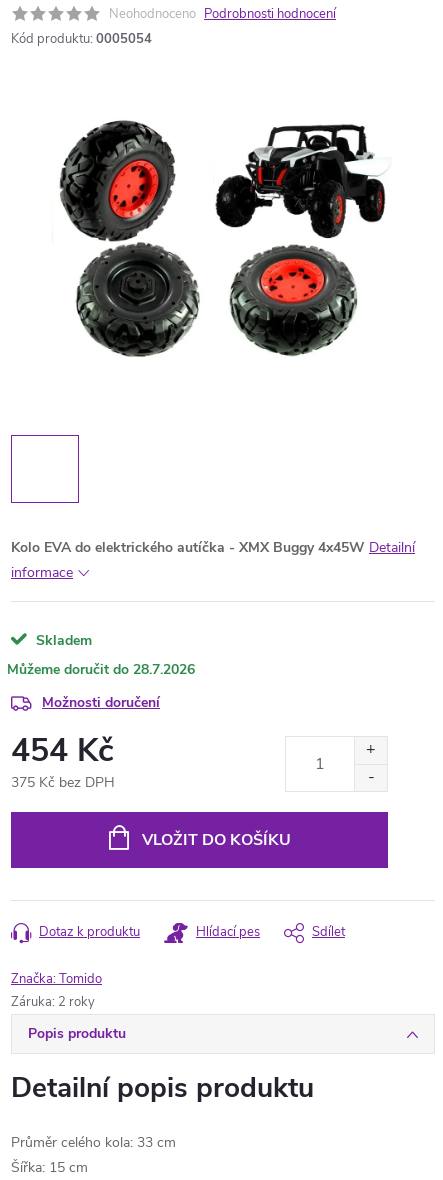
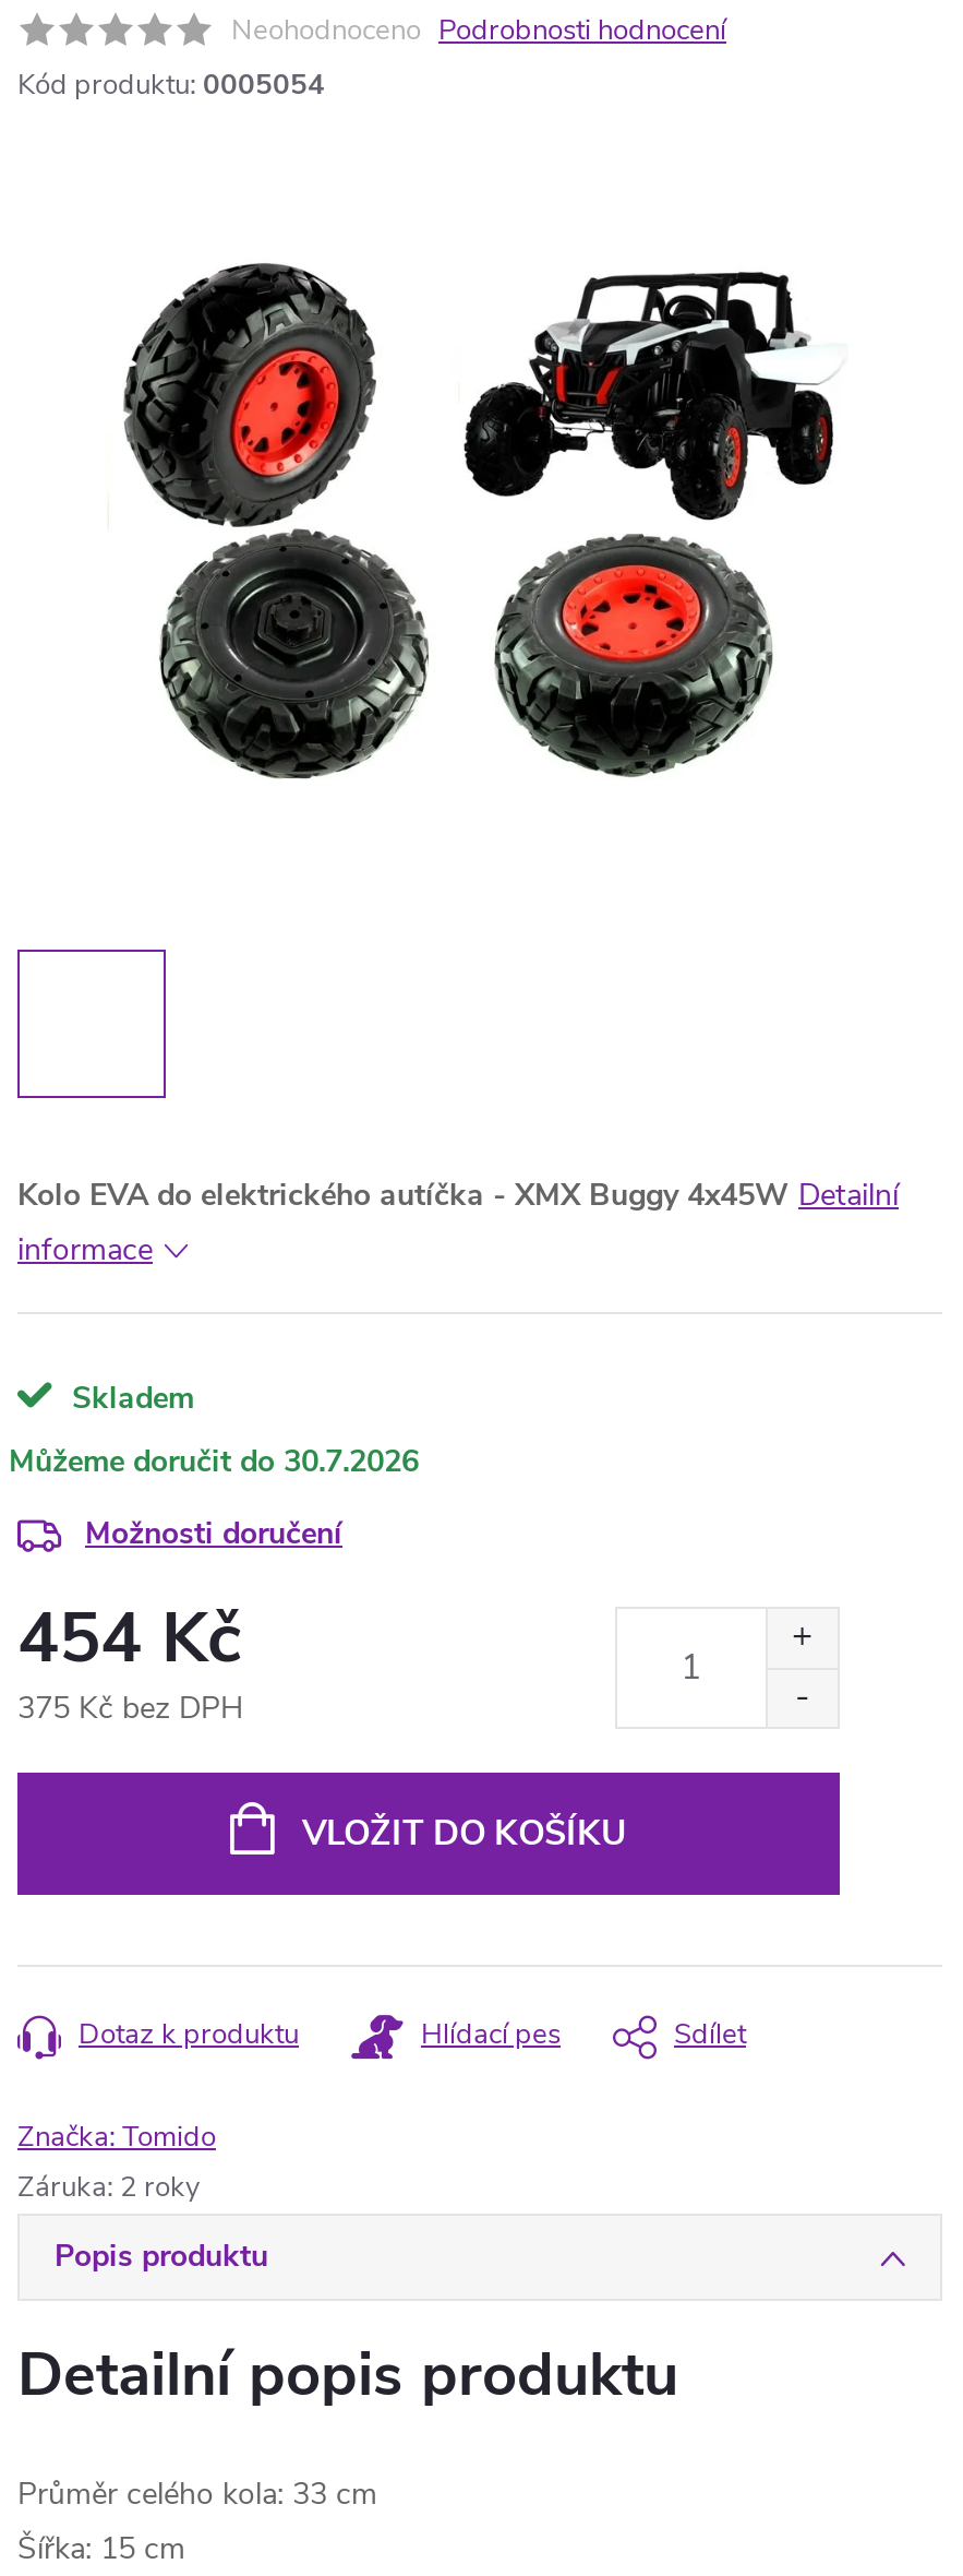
- 28.7.2026
+ 30.7.2026
